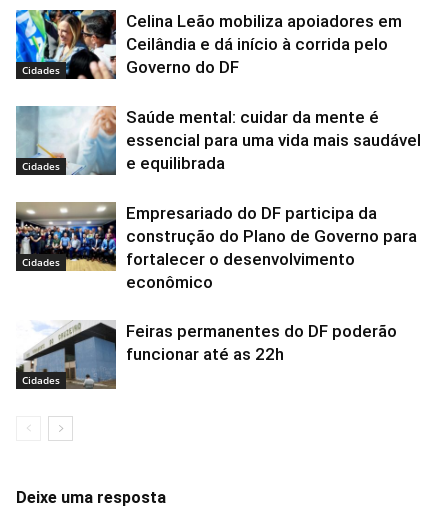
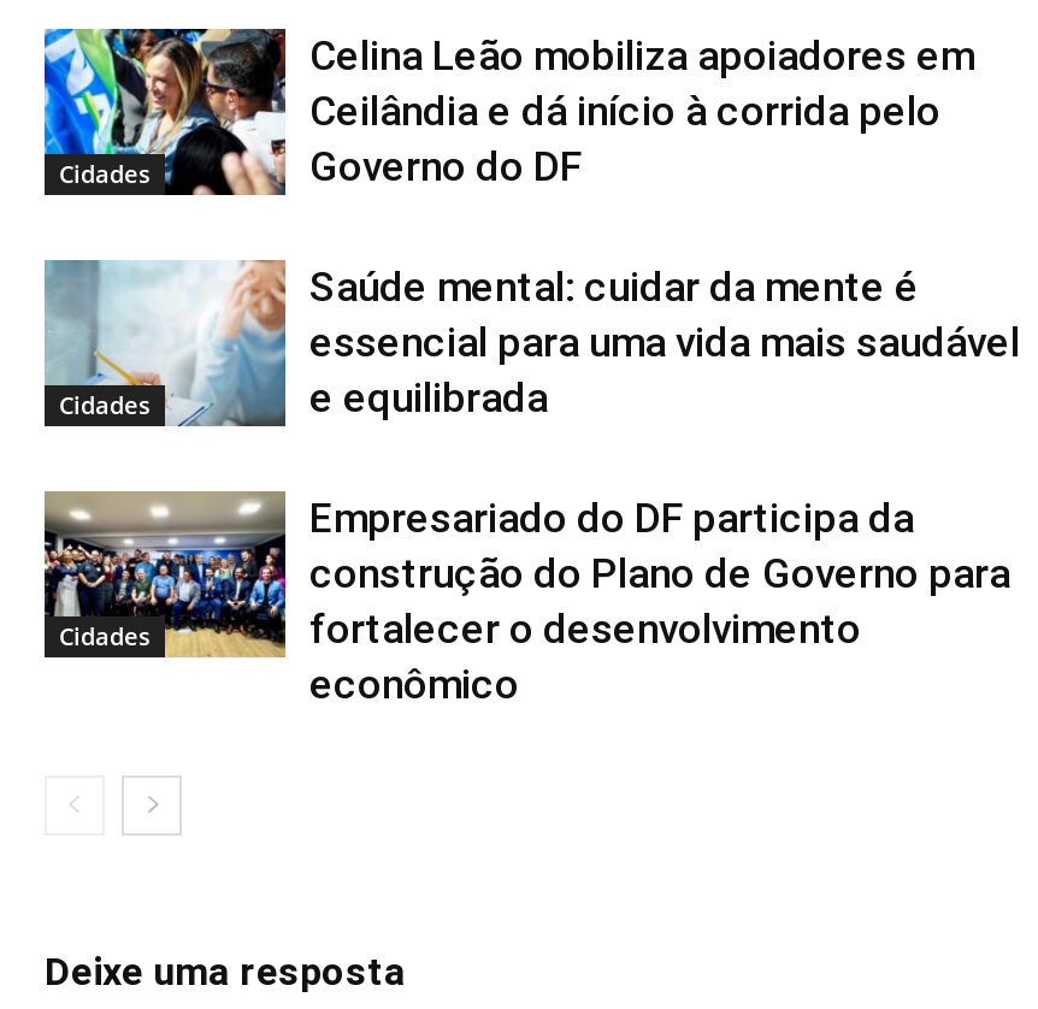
- [image]
- Cidades

- Feiras permanentes do DF poderão
- funcionar até as 22h
